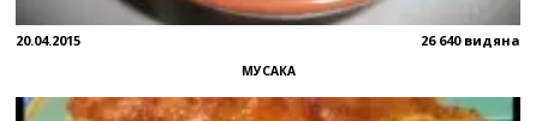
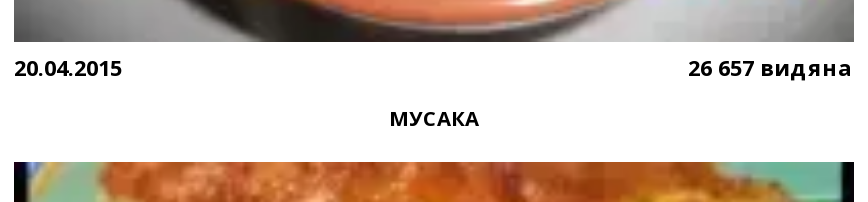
- 26 640 видяна
+ 26 657 видяна
